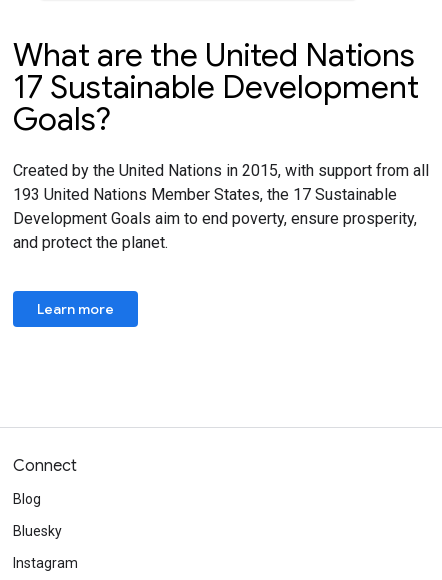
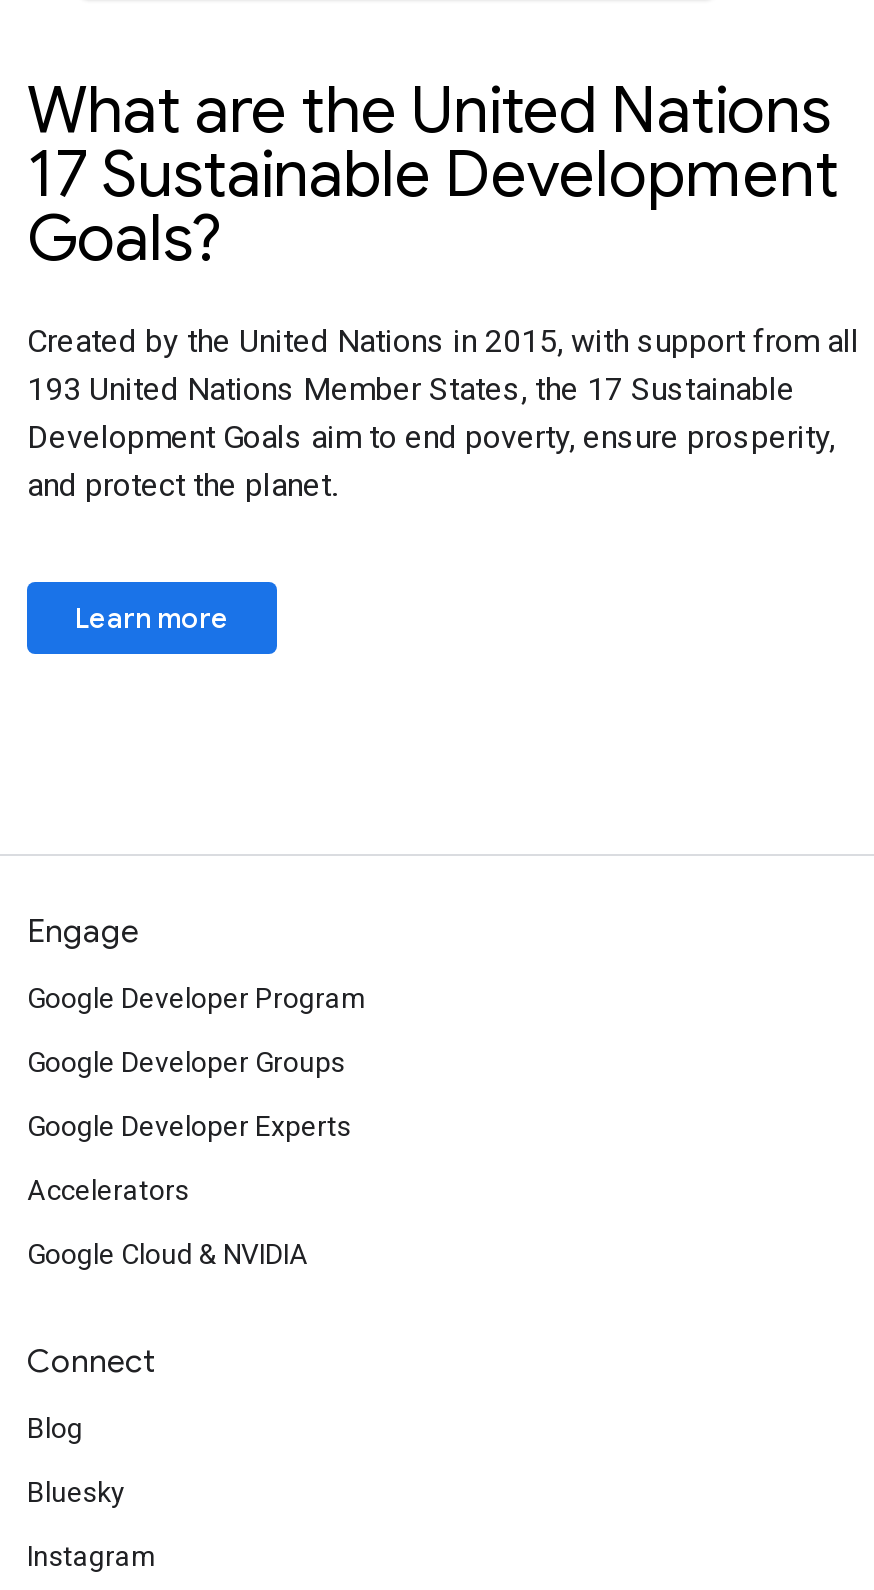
+ Engage
+ Google Developer Program
+ Google Developer Groups
+ Google Developer Experts
+ Accelerators
+ Google Cloud & NVIDIA
